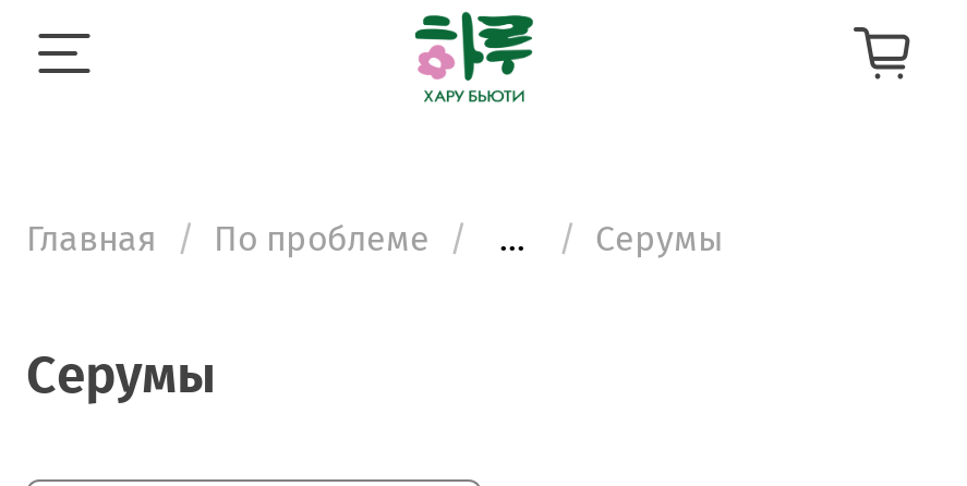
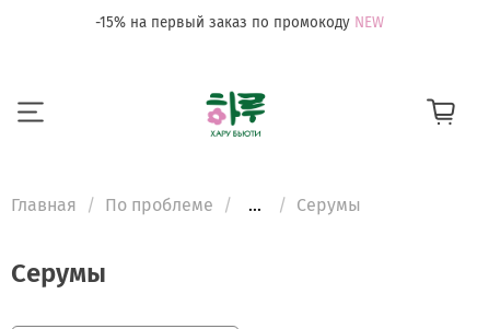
+ -15% на первый заказ по промокоду NEW
